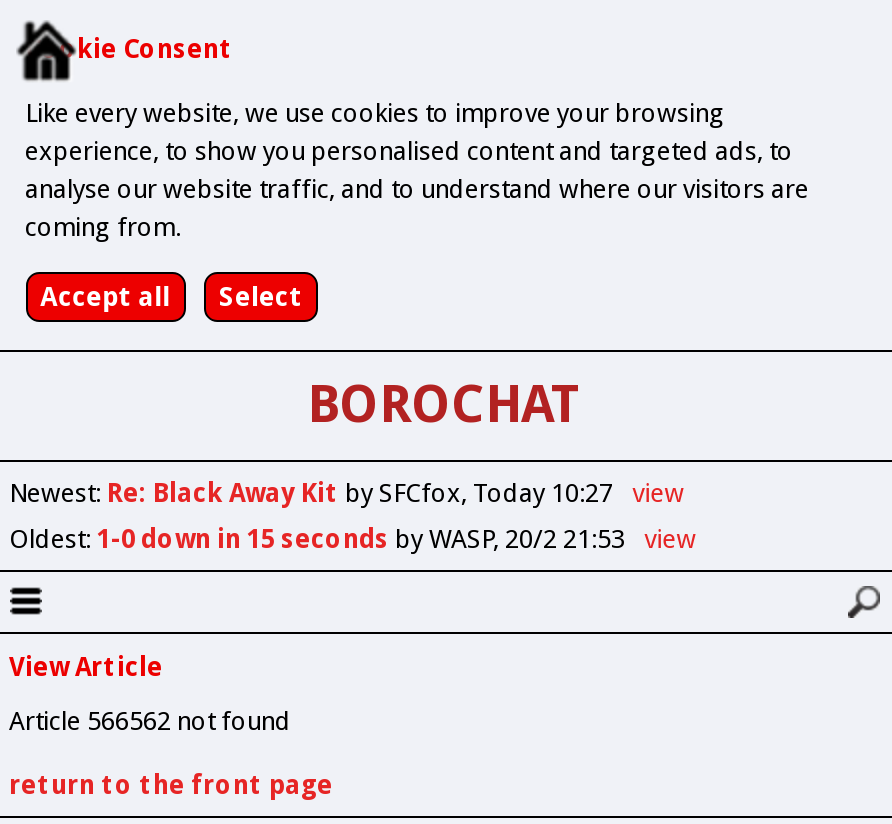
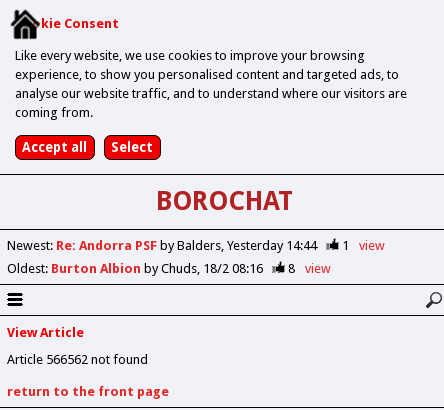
- Newest: Re: Black Away Kit by SFCfox Today 10:27
+ Newest: Re: Andorra PSF by Balders Yesterday 14:44
+ 1

- Oldest: 1-0 down in 15 seconds by WASP 20/2 21:53
+ Oldest: Burton Albion by Chuds 18/2 08:16
+ 8
